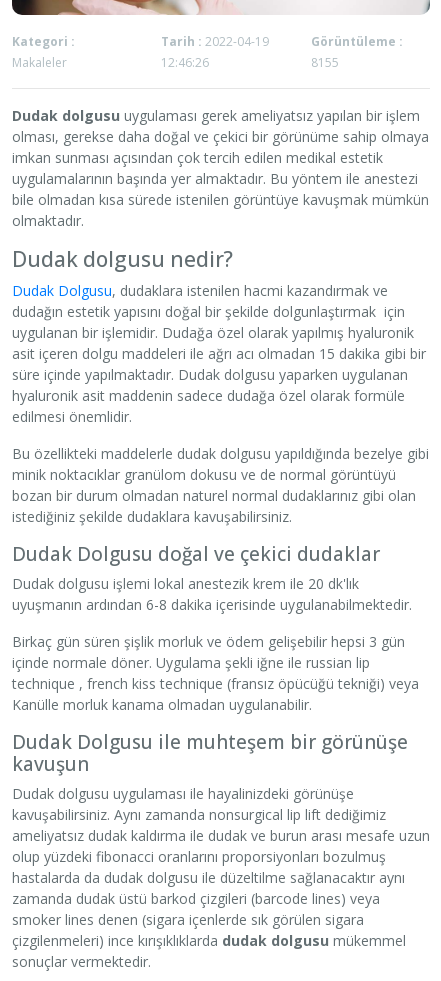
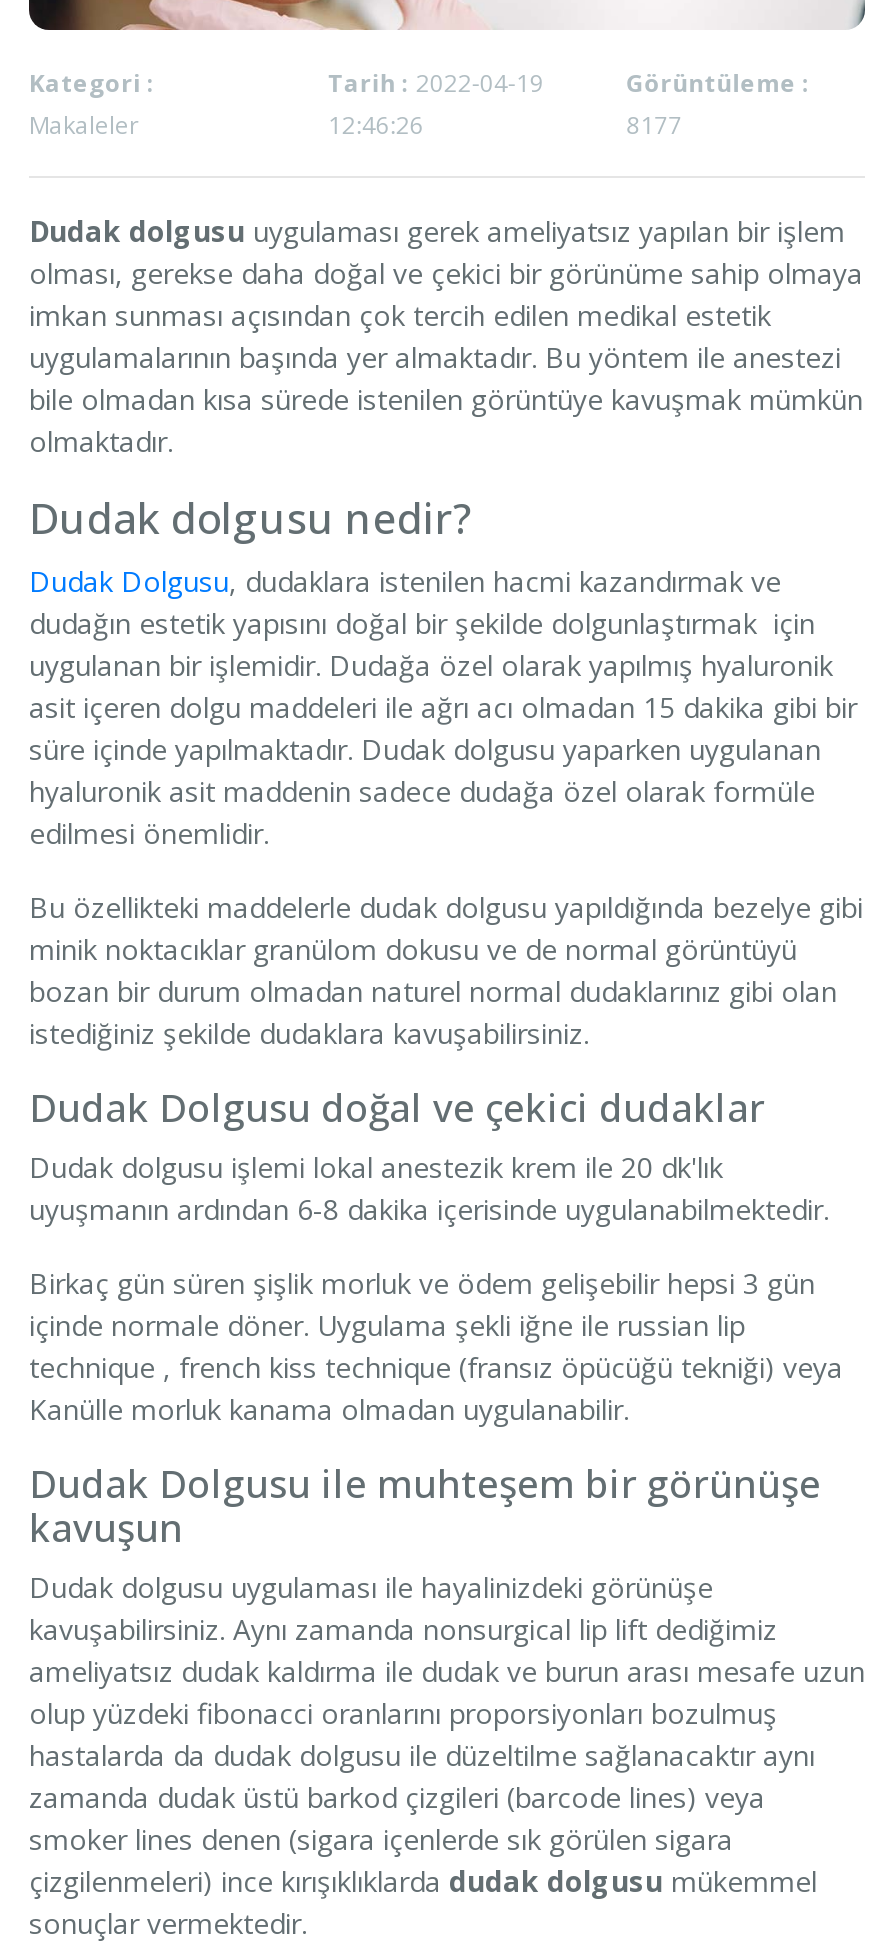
- 8155
+ 8177
